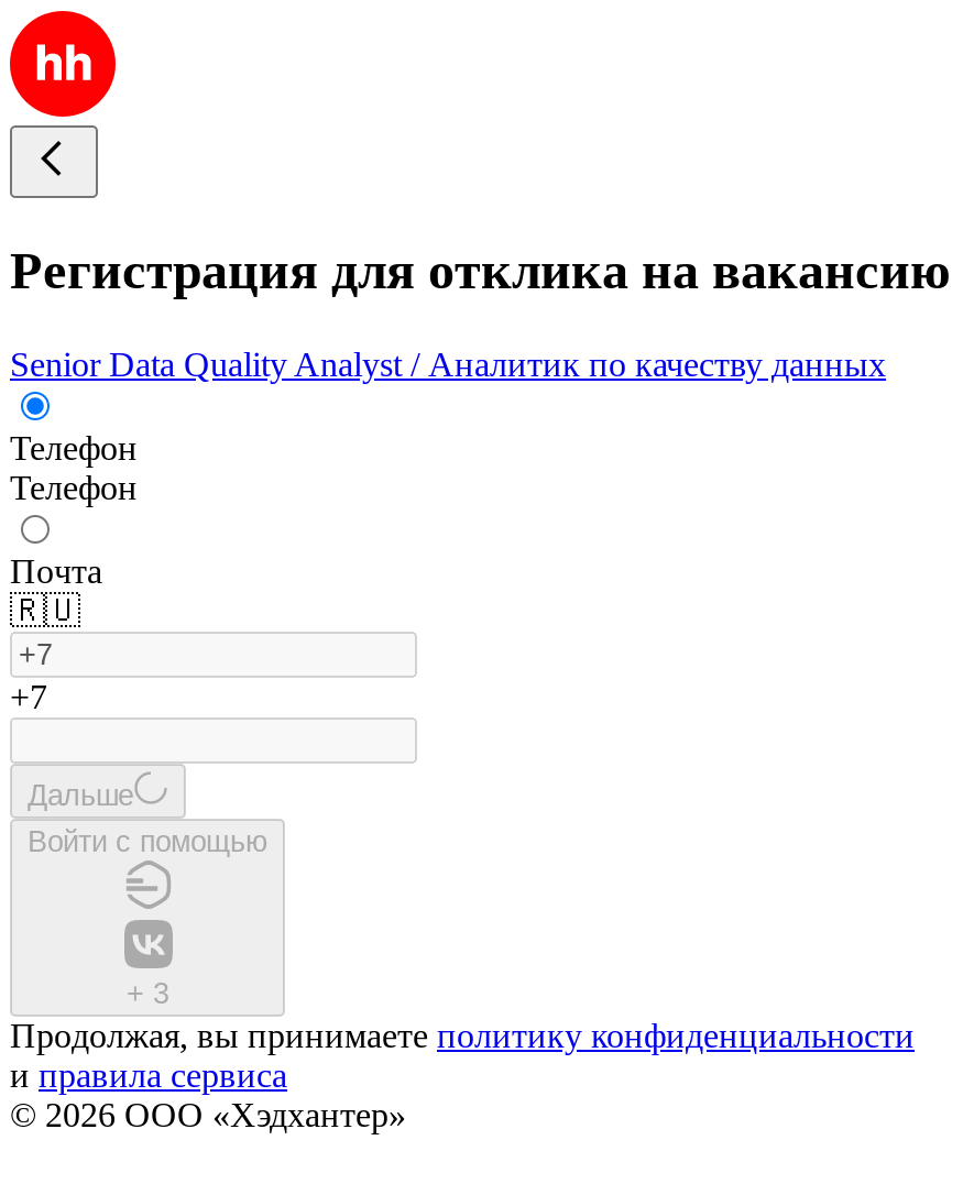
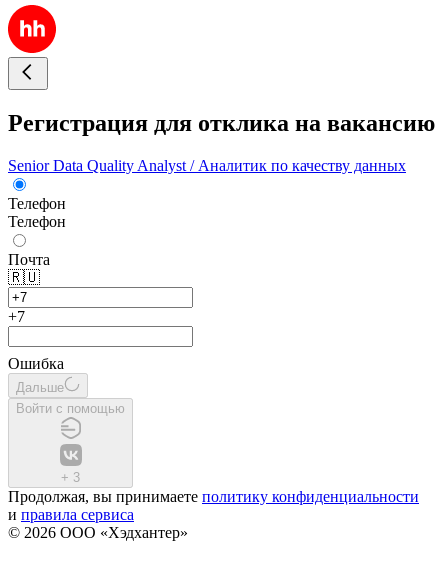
+ Ошибка
